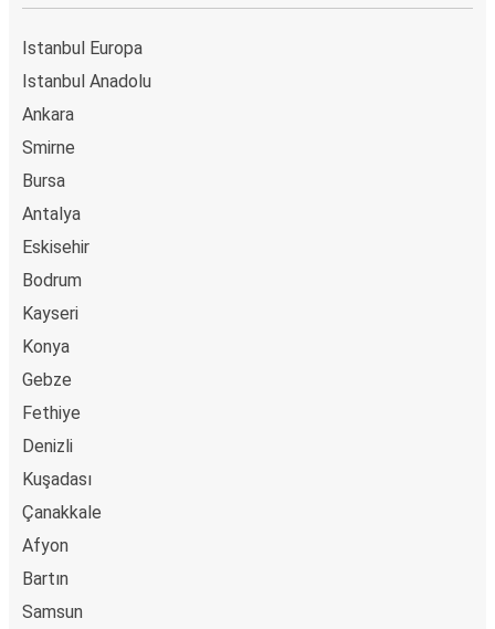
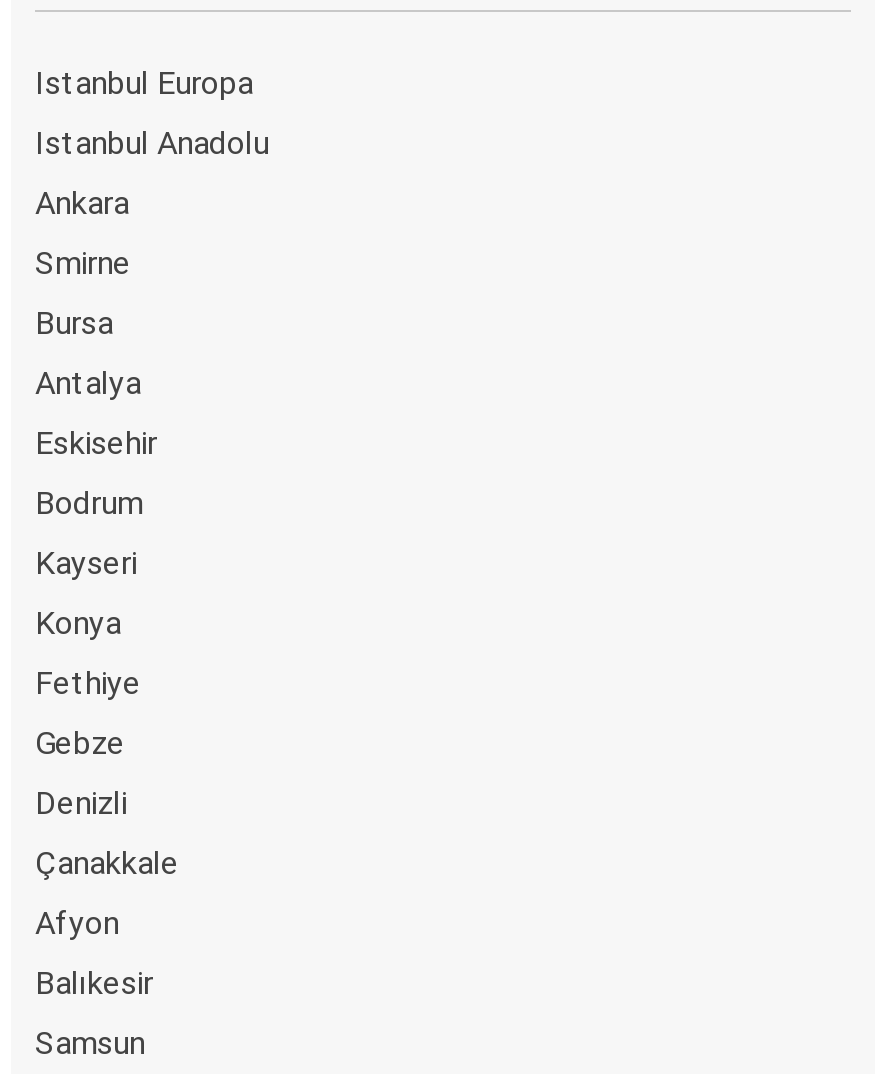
moved down: Gebze

moved up: Fethiye

- Kuşadası

- Bartın
+ Balıkesir
